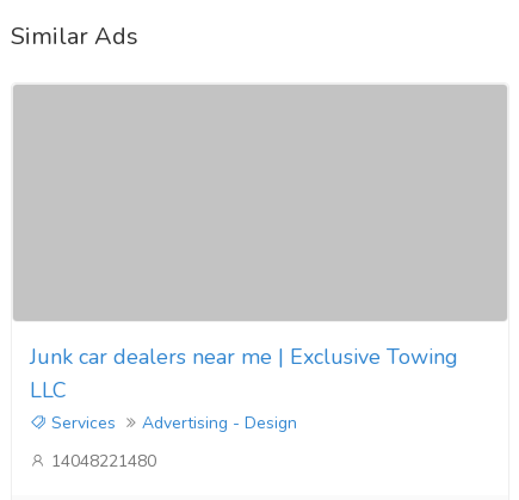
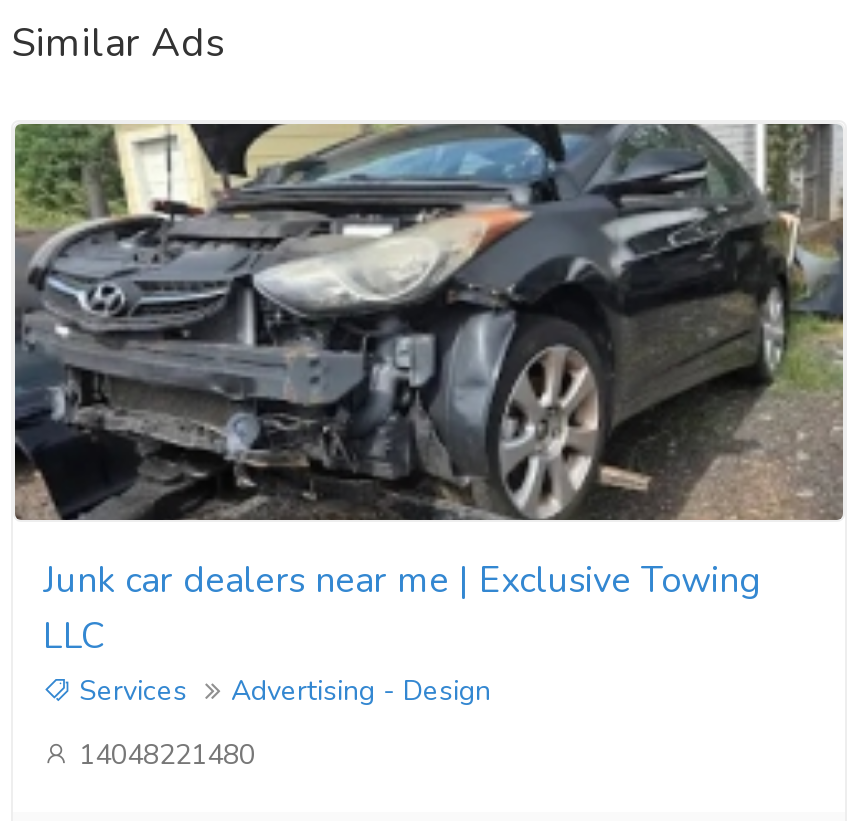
+ [image]
